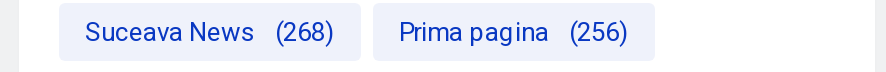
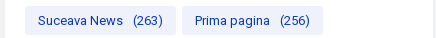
- Suceava News (268)
+ Suceava News (263)
